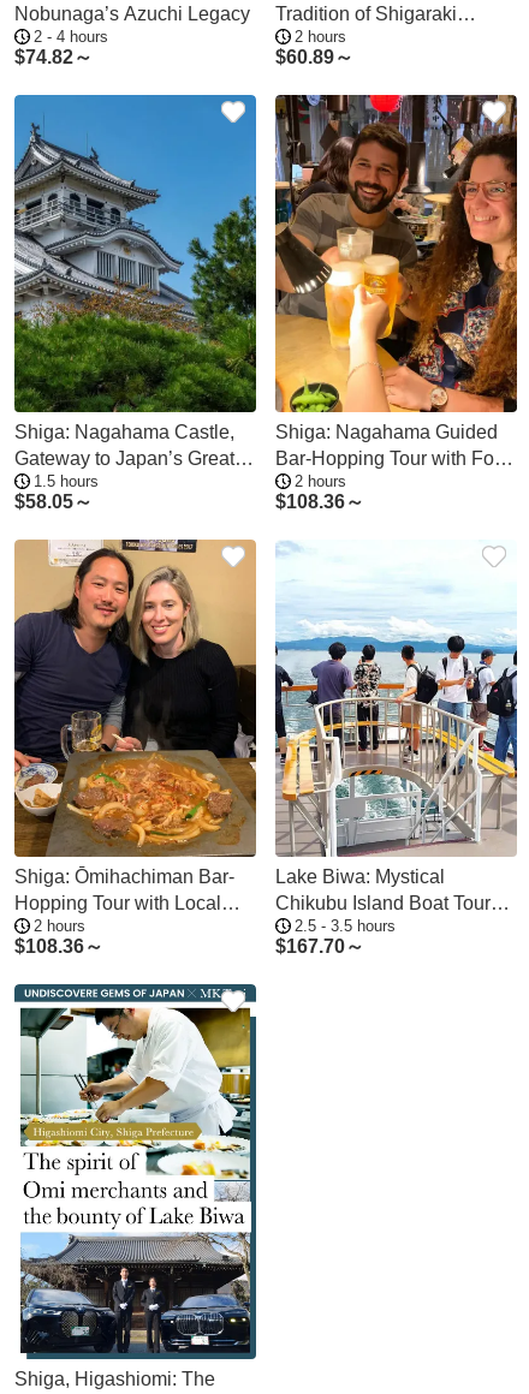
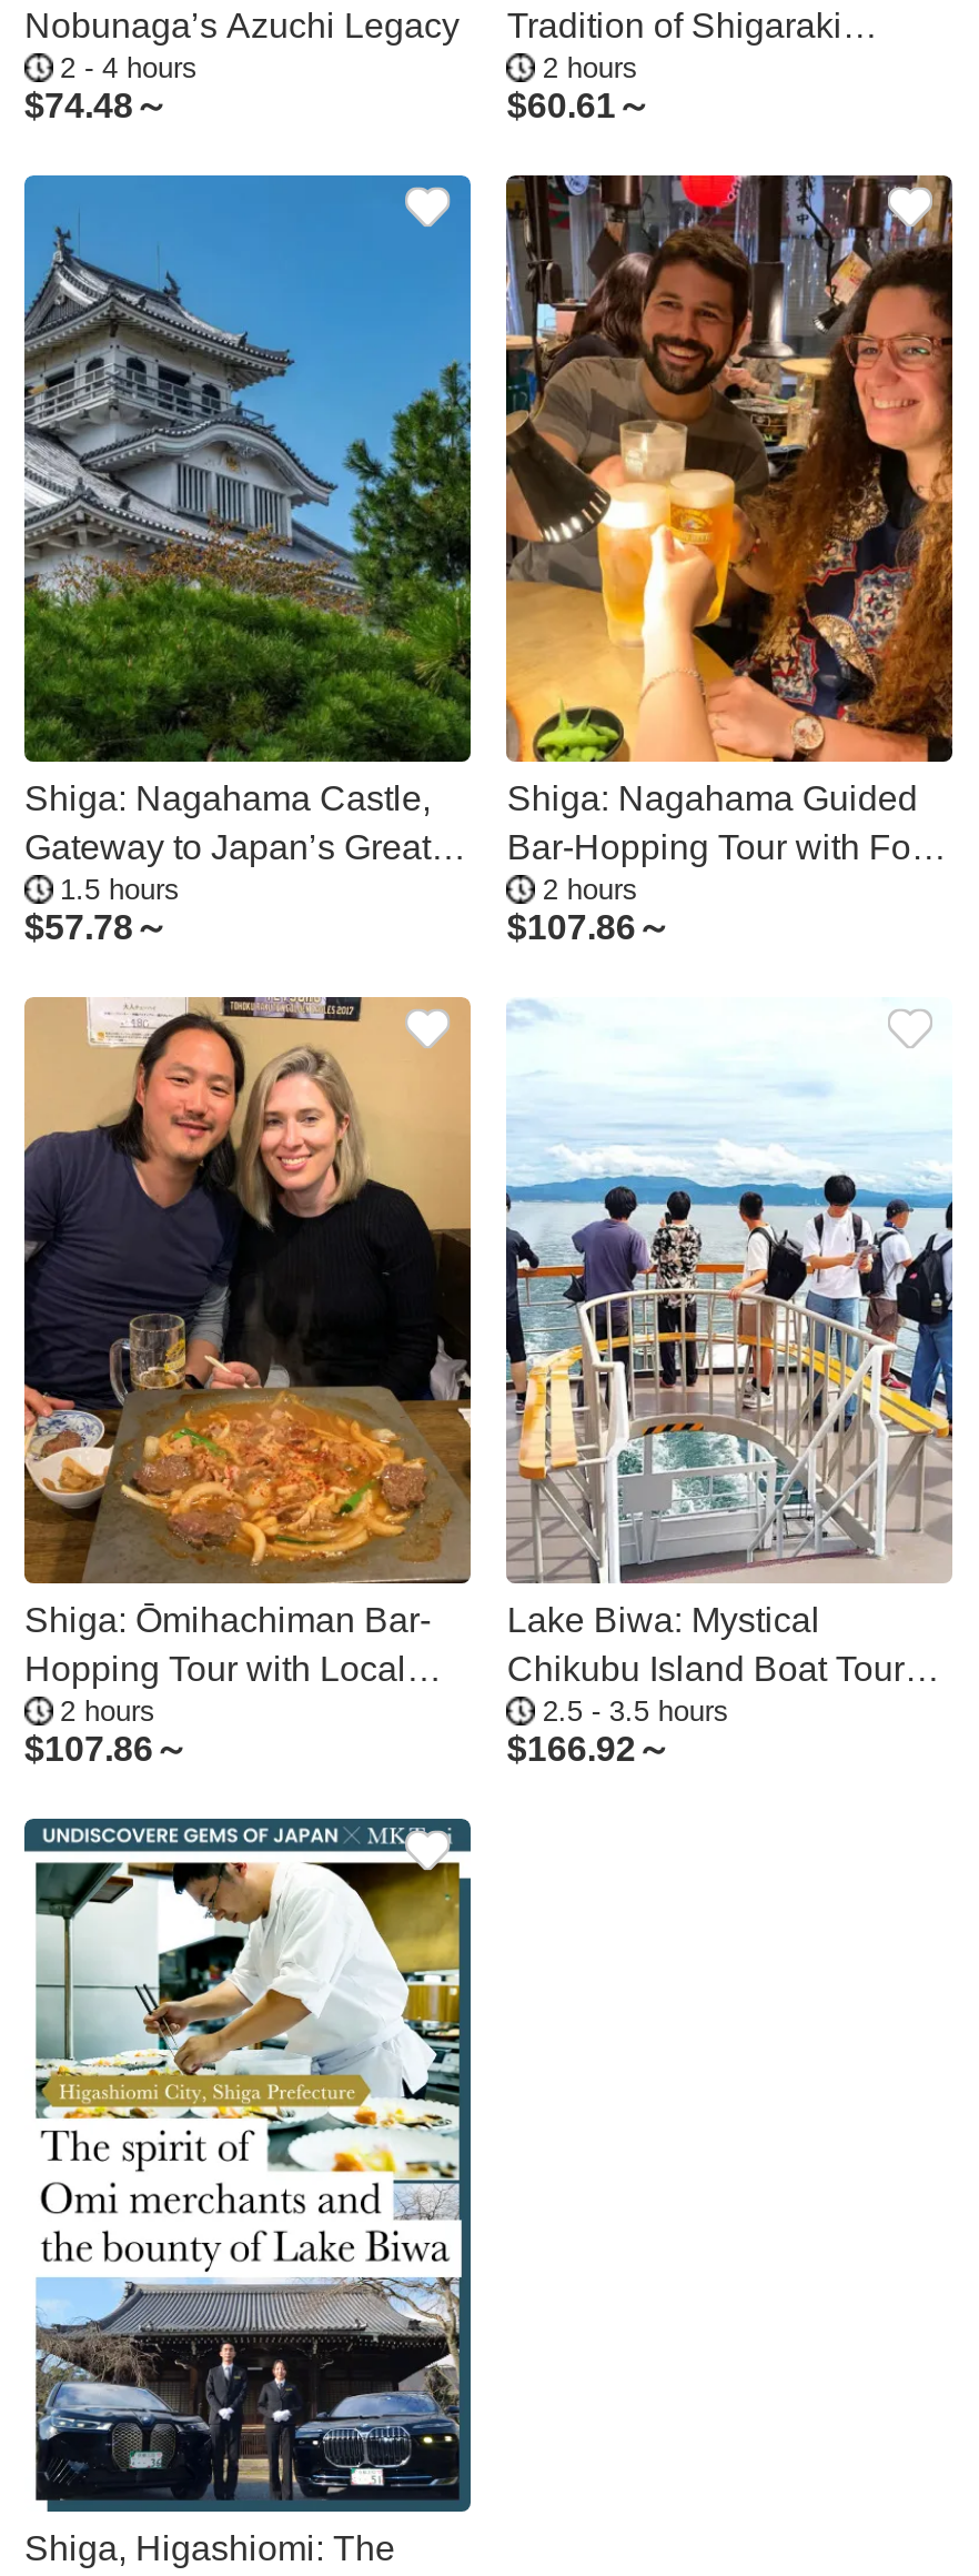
- $74.82～
+ $74.48～

- $60.89～
+ $60.61～

- $58.05～
+ $57.78～

- $108.36～
+ $107.86～

- $108.36～
+ $107.86～

- $167.70～
+ $166.92～
